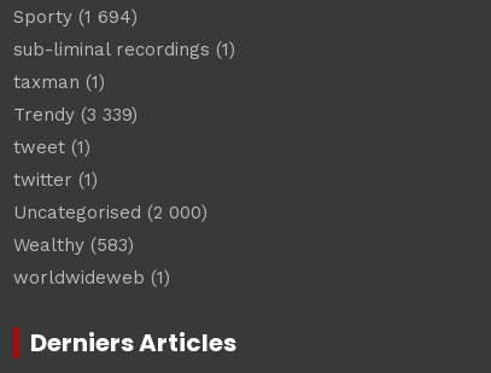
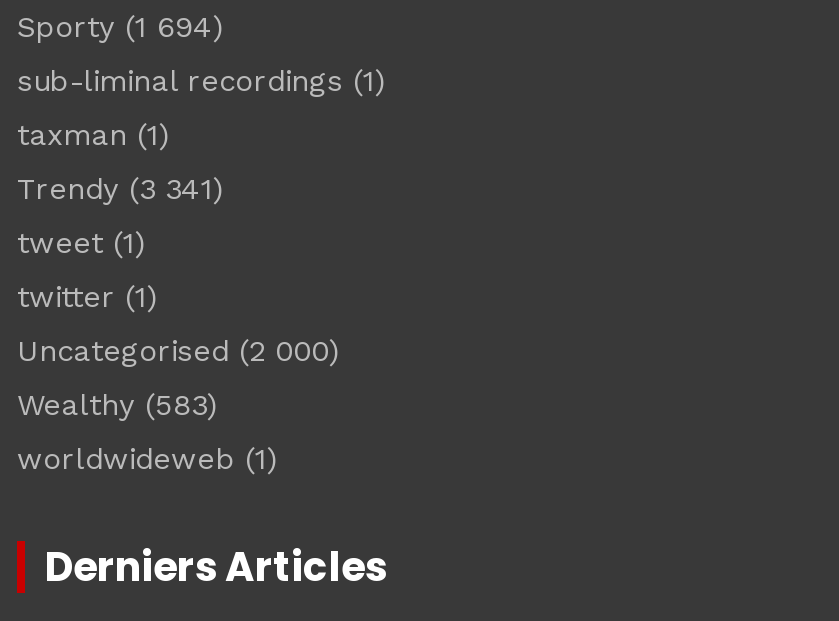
- Trendy (3 339)
+ Trendy (3 341)
